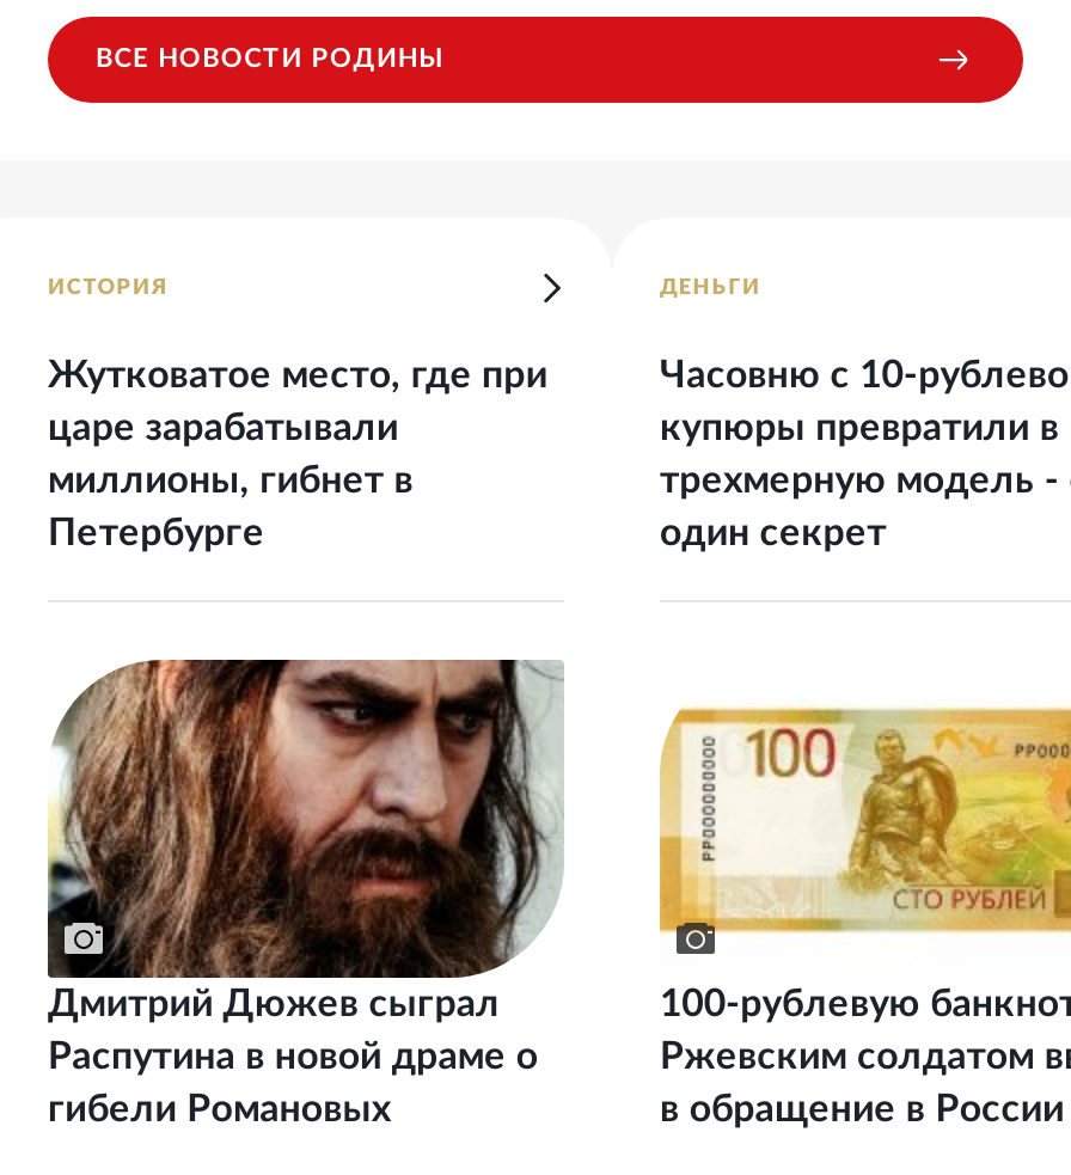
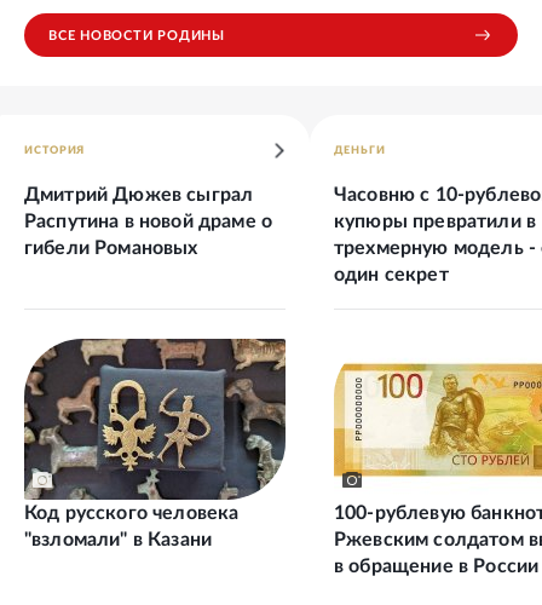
- Жутковатое место, где при
- царе зарабатывали
- миллионы, гибнет в
- Петербурге

- [image]
+ [image]

moved up: Дмитрий Дюжев сыграл | Распутина в новой драме о | гибели Романовых

+ Код русского человека
+ "взломали" в Казани
